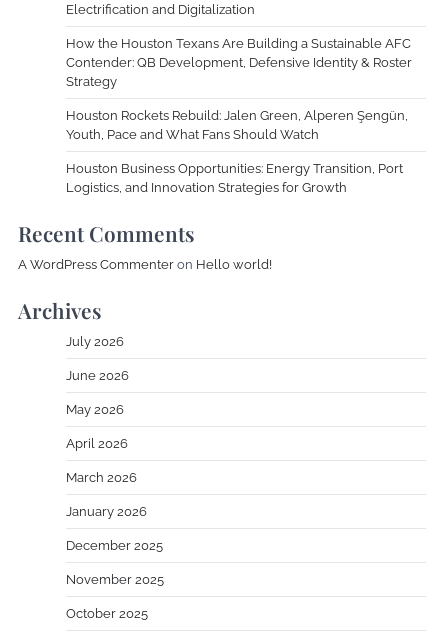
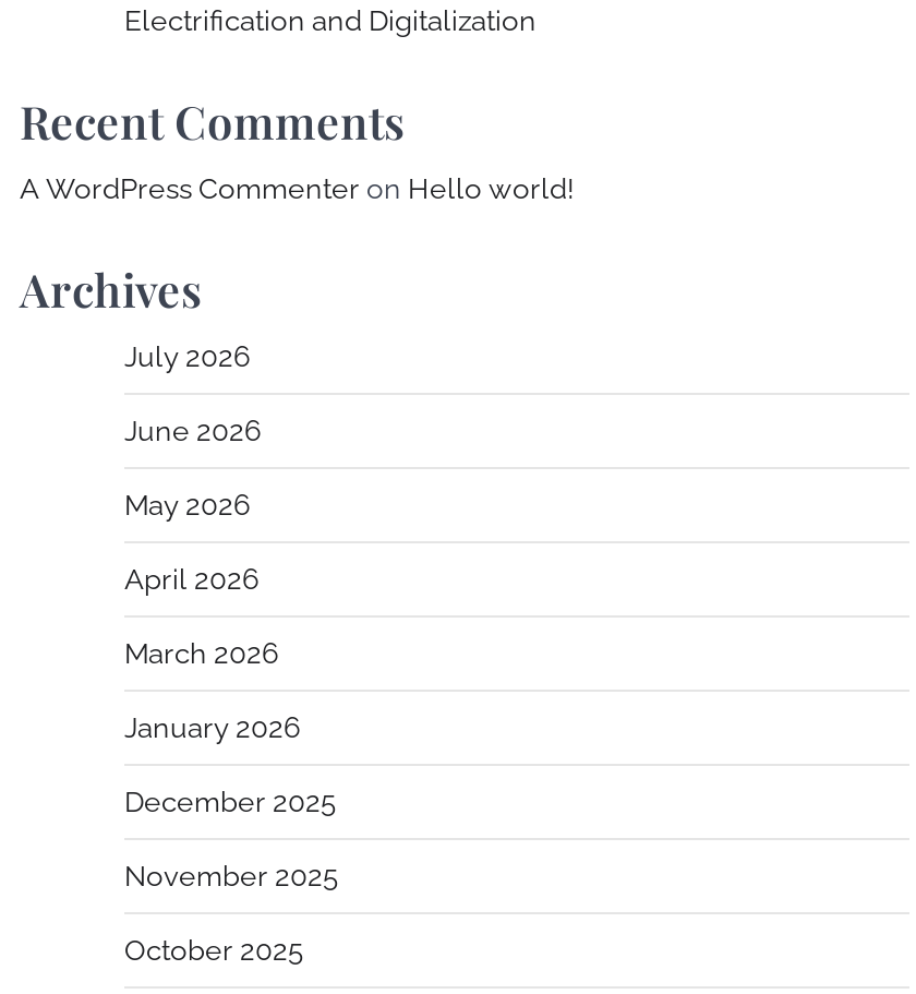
- How the Houston Texans Are Building a Sustainable AFC
- Contender: QB Development, Defensive Identity & Roster
- Strategy
- Houston Rockets Rebuild: Jalen Green, Alperen Şengün,
- Youth, Pace and What Fans Should Watch
- Houston Business Opportunities: Energy Transition, Port
- Logistics, and Innovation Strategies for Growth
